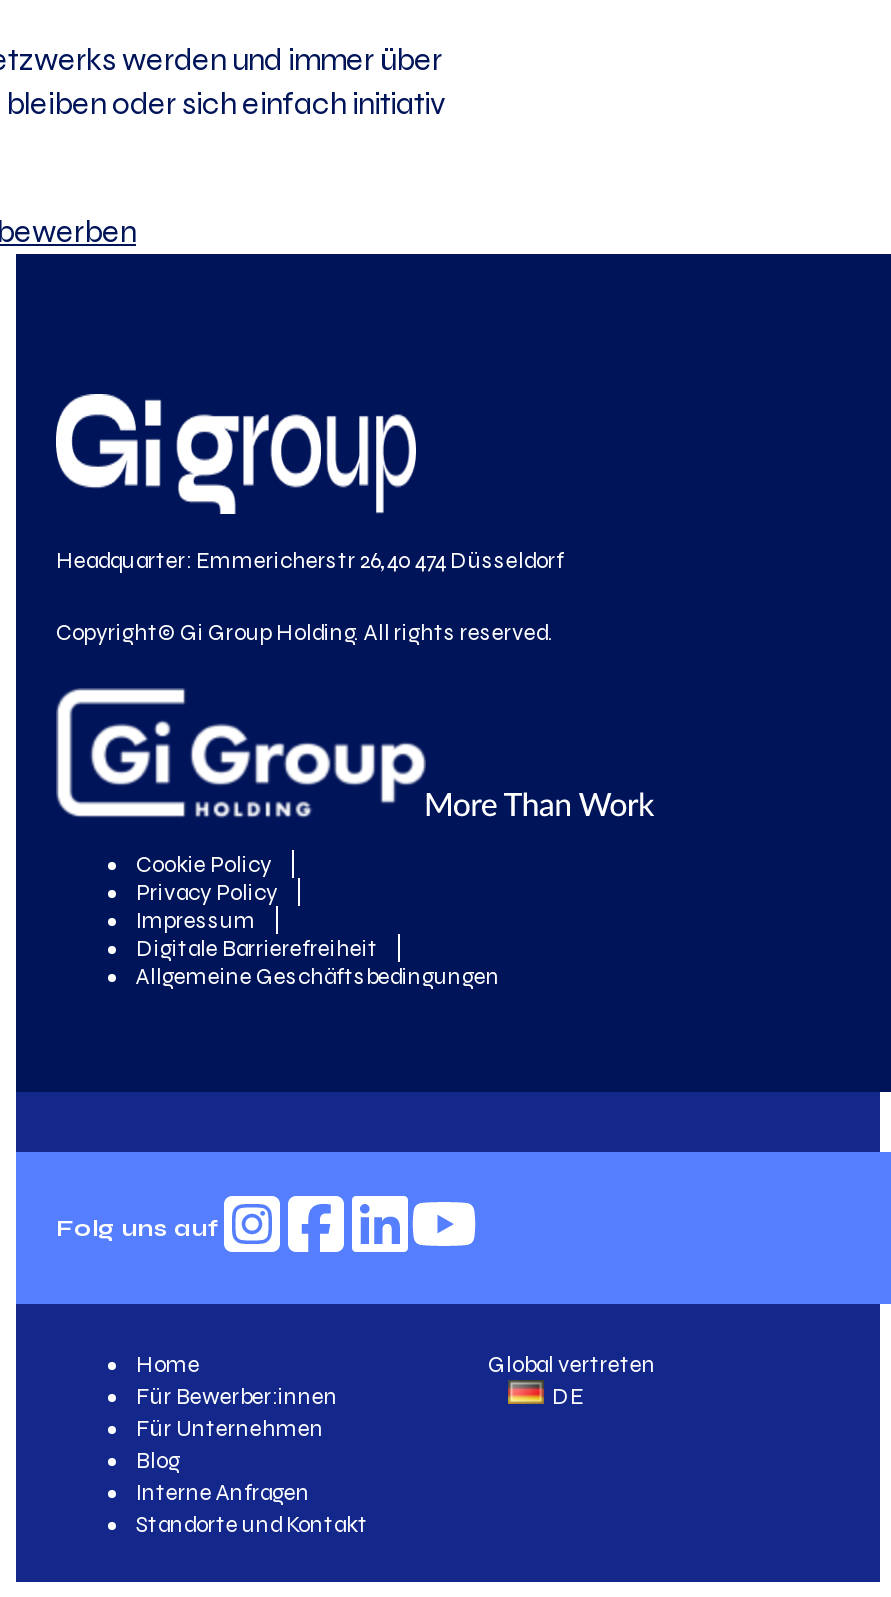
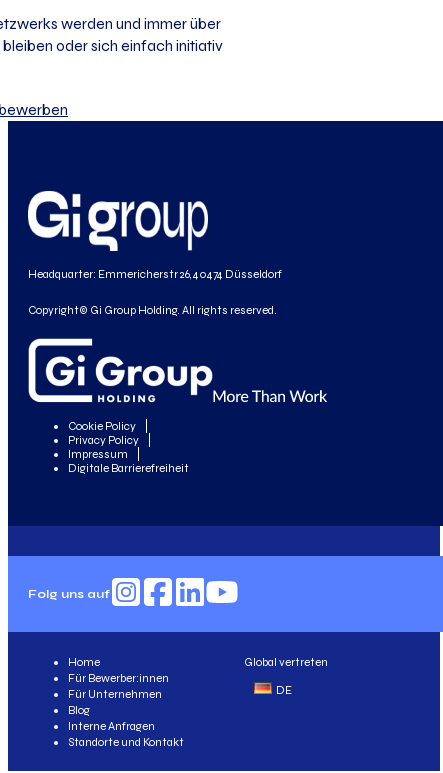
- Allgemeine Geschäftsbedingungen
